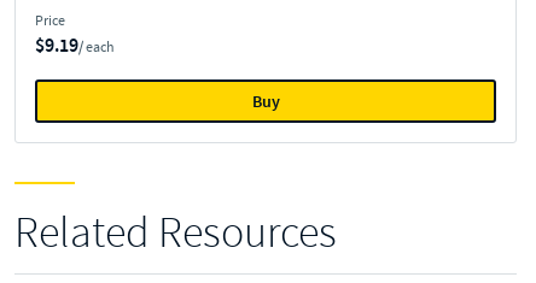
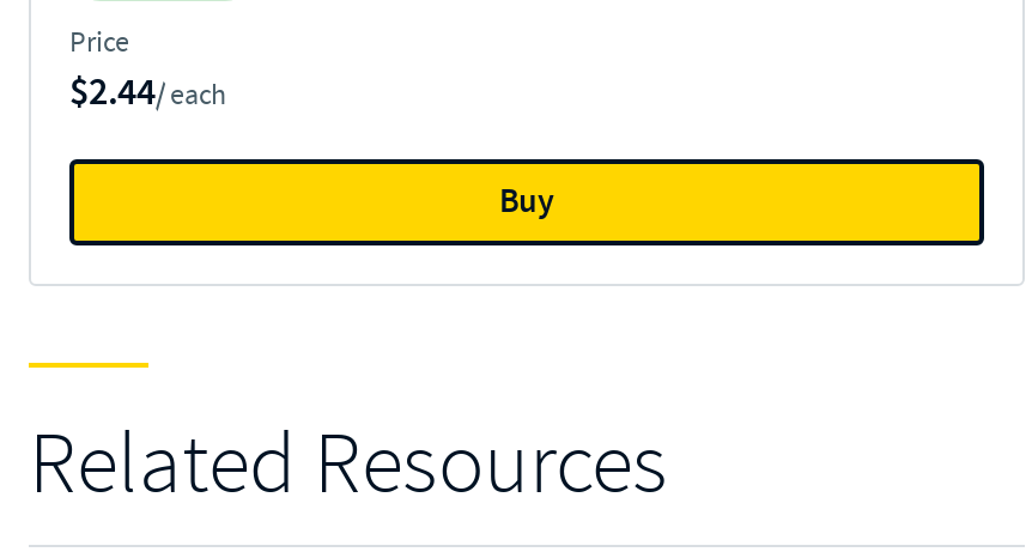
- $9.19/ each
+ $2.44/ each
